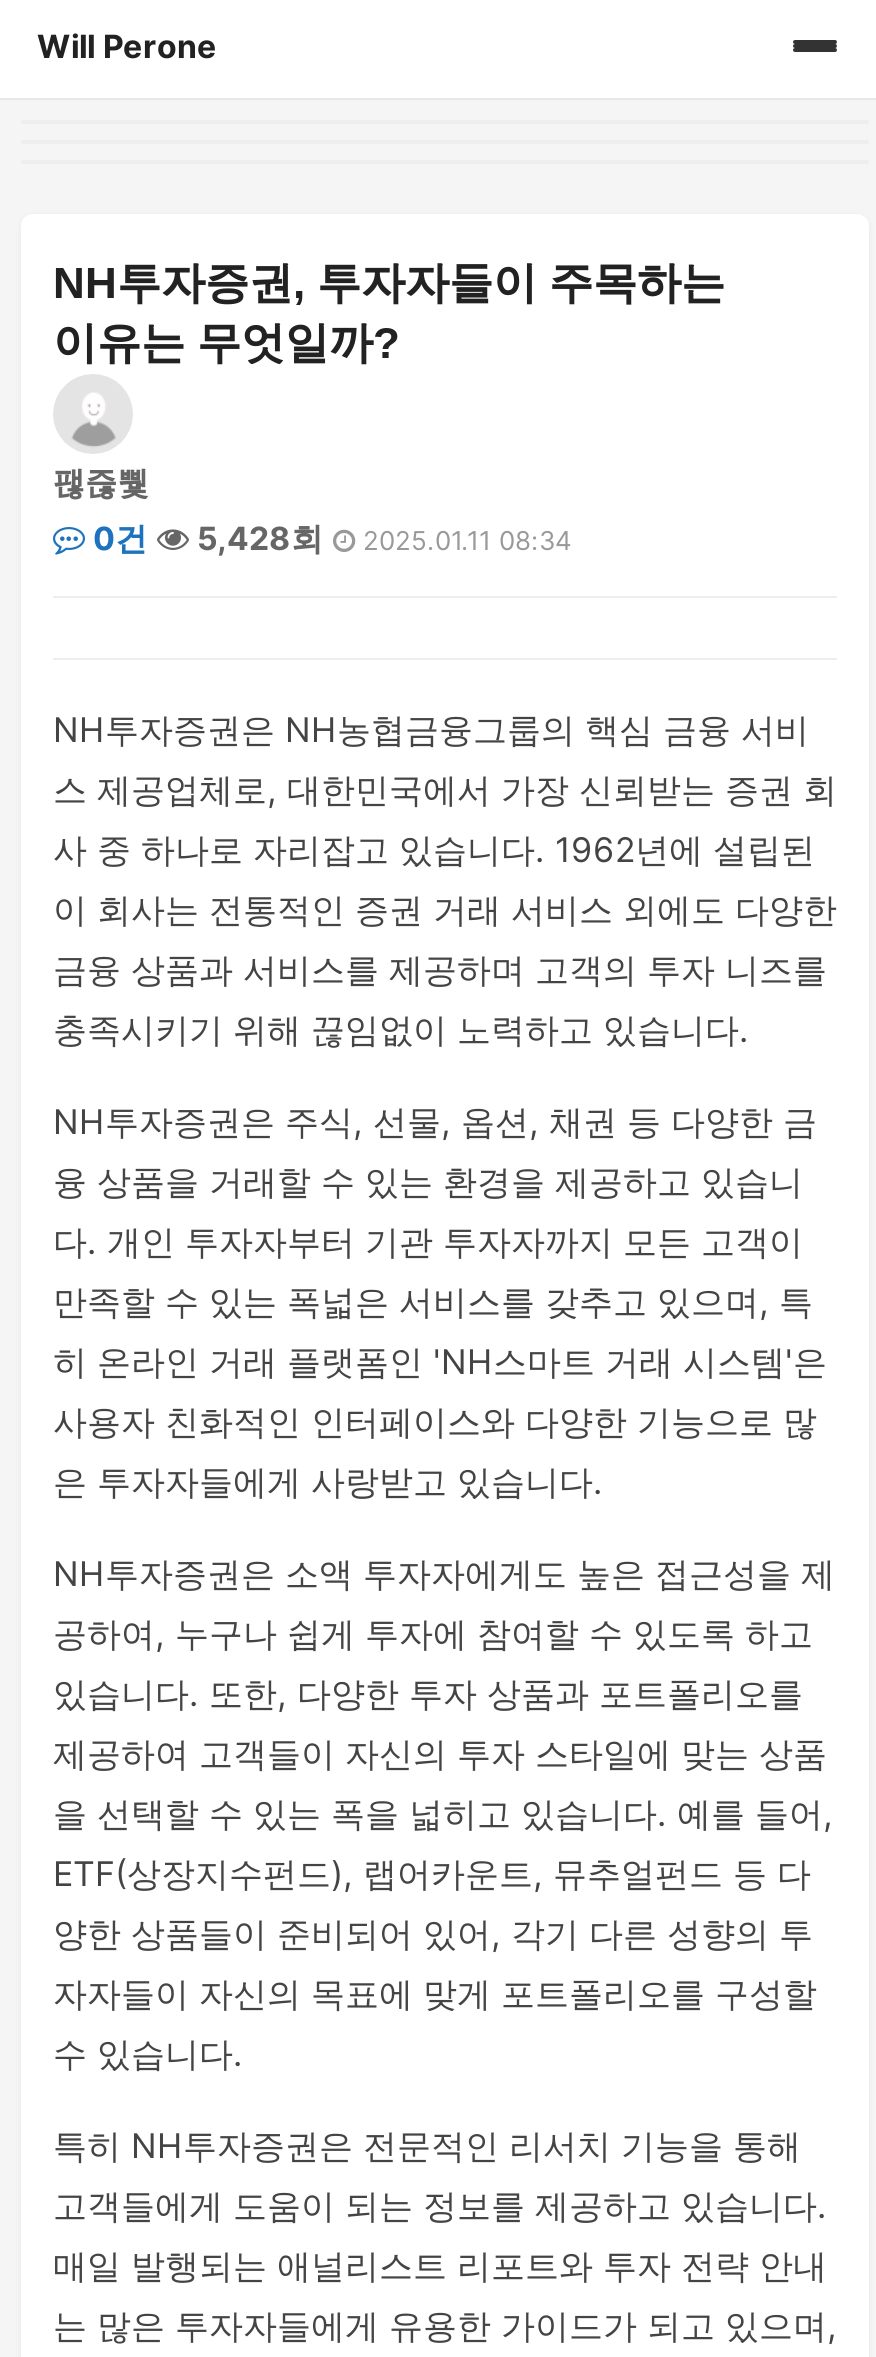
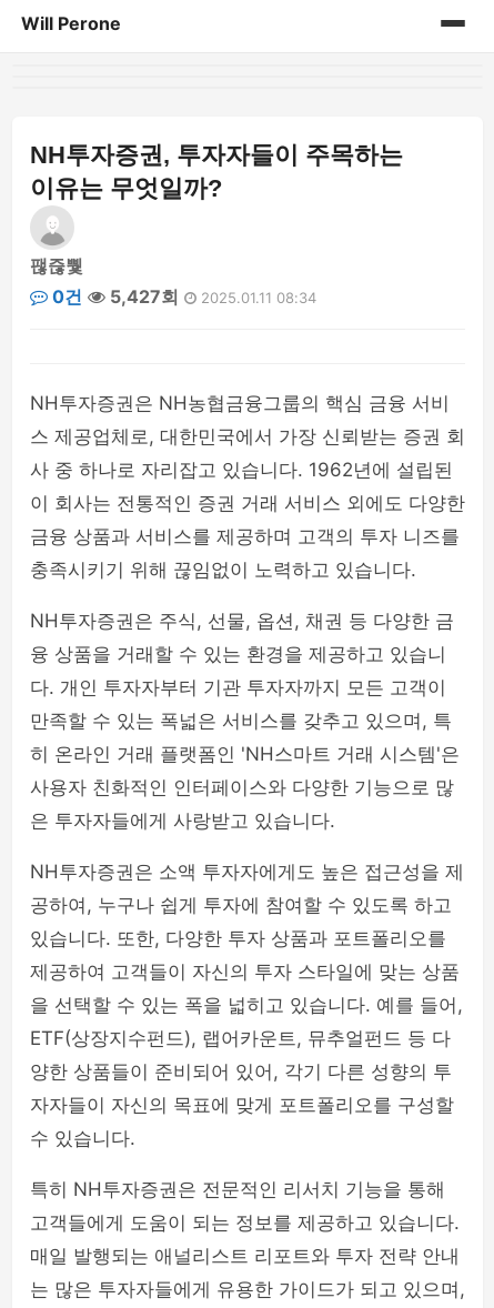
- 0건 5,428회 2025.01.11 08:34
+ 0건 5,427회 2025.01.11 08:34
